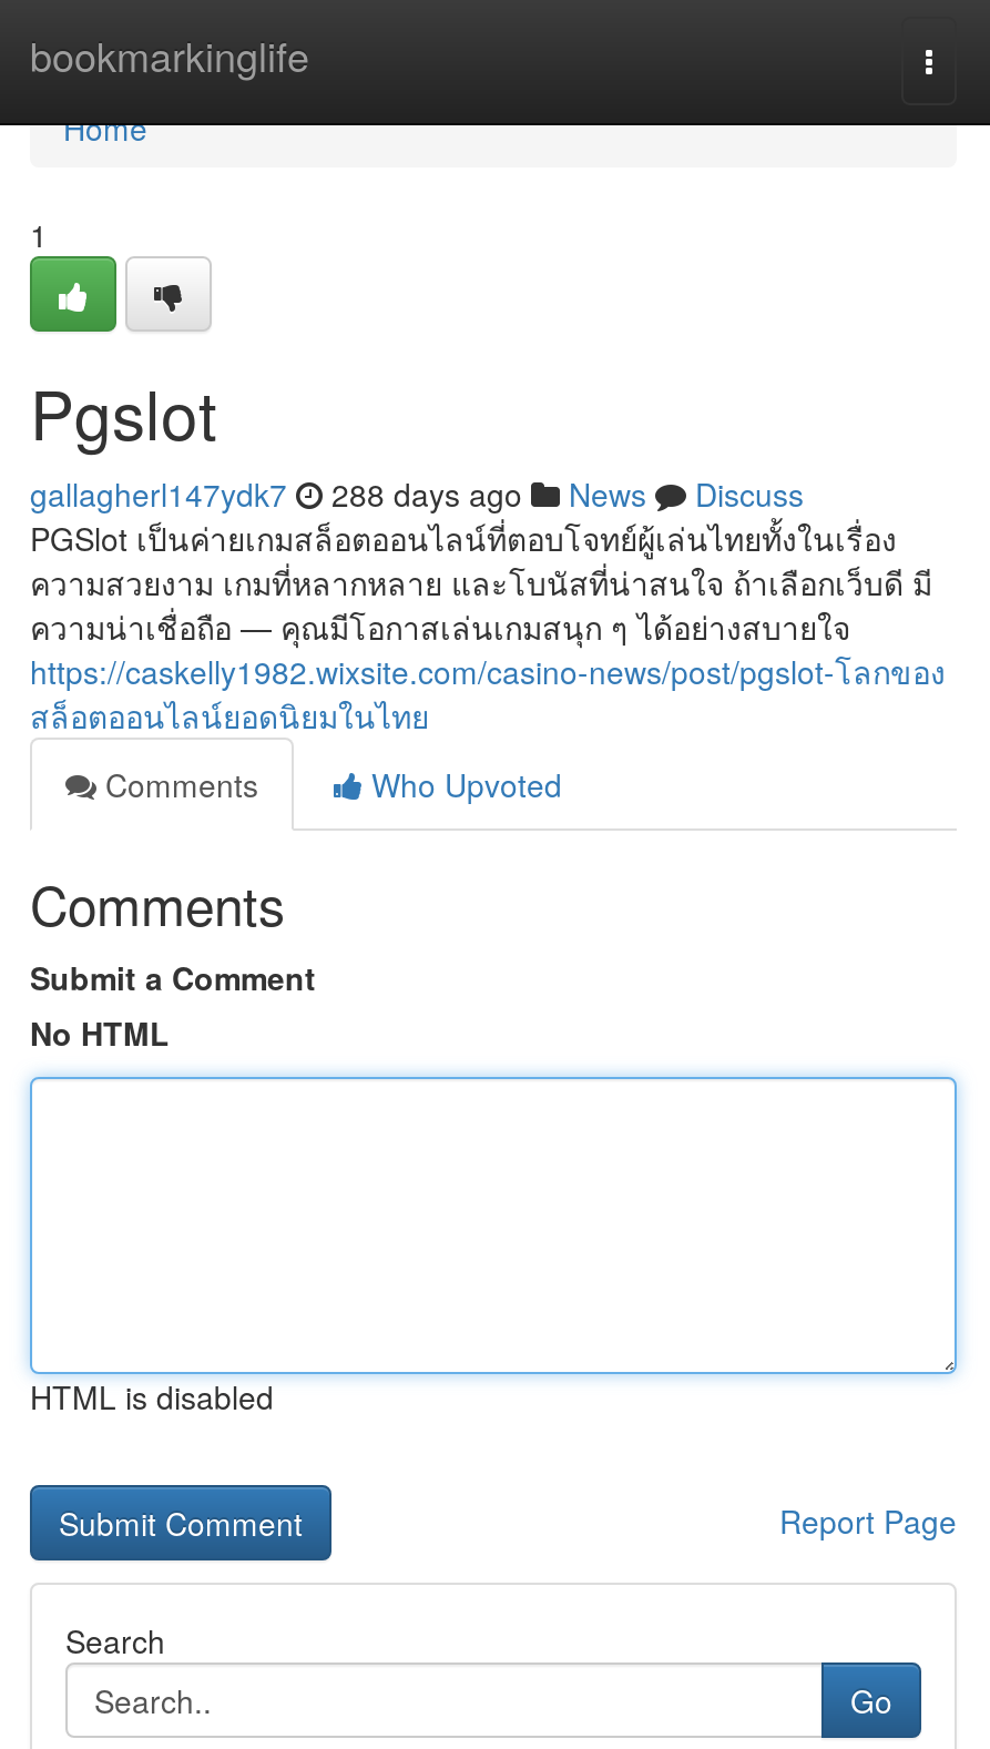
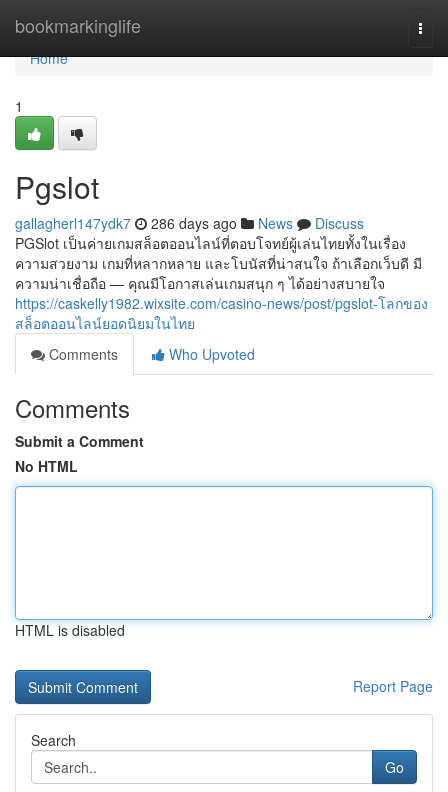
- gallagherl147ydk7 288 days ago News Discuss
+ gallagherl147ydk7 286 days ago News Discuss
